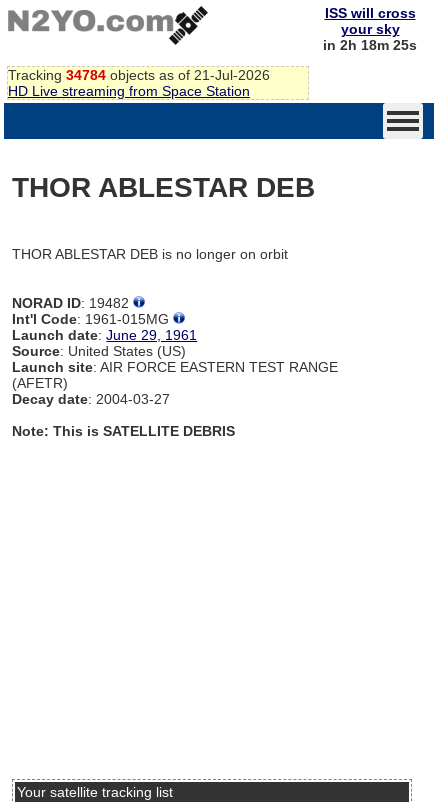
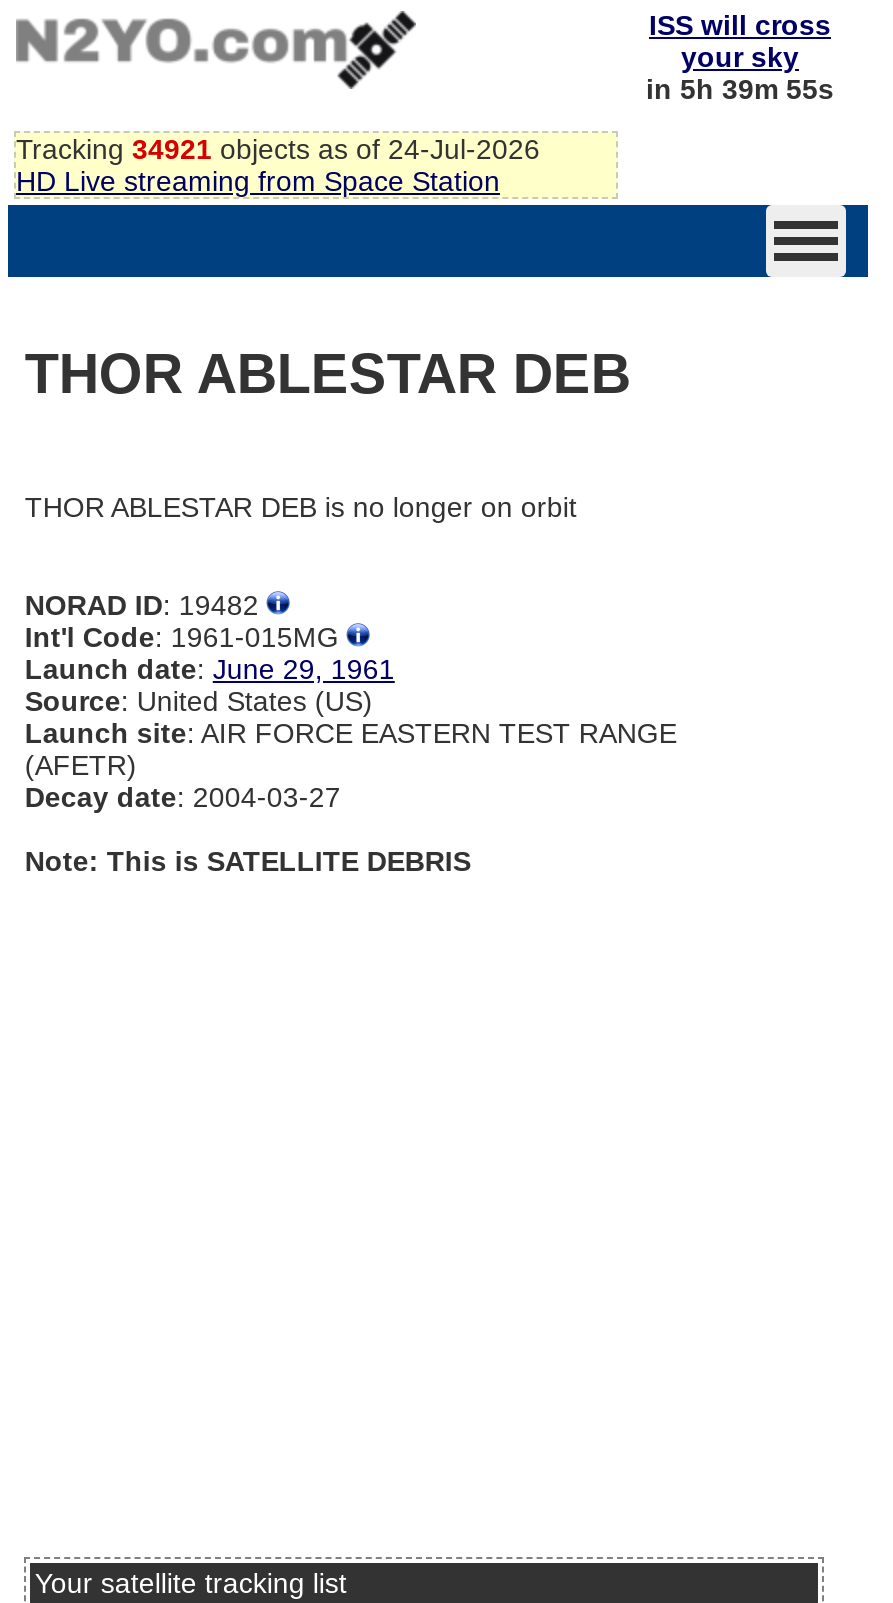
- in 2h 18m 25s
+ in 5h 39m 55s

- Tracking 34784 objects as of 21-Jul-2026
+ Tracking 34921 objects as of 24-Jul-2026
